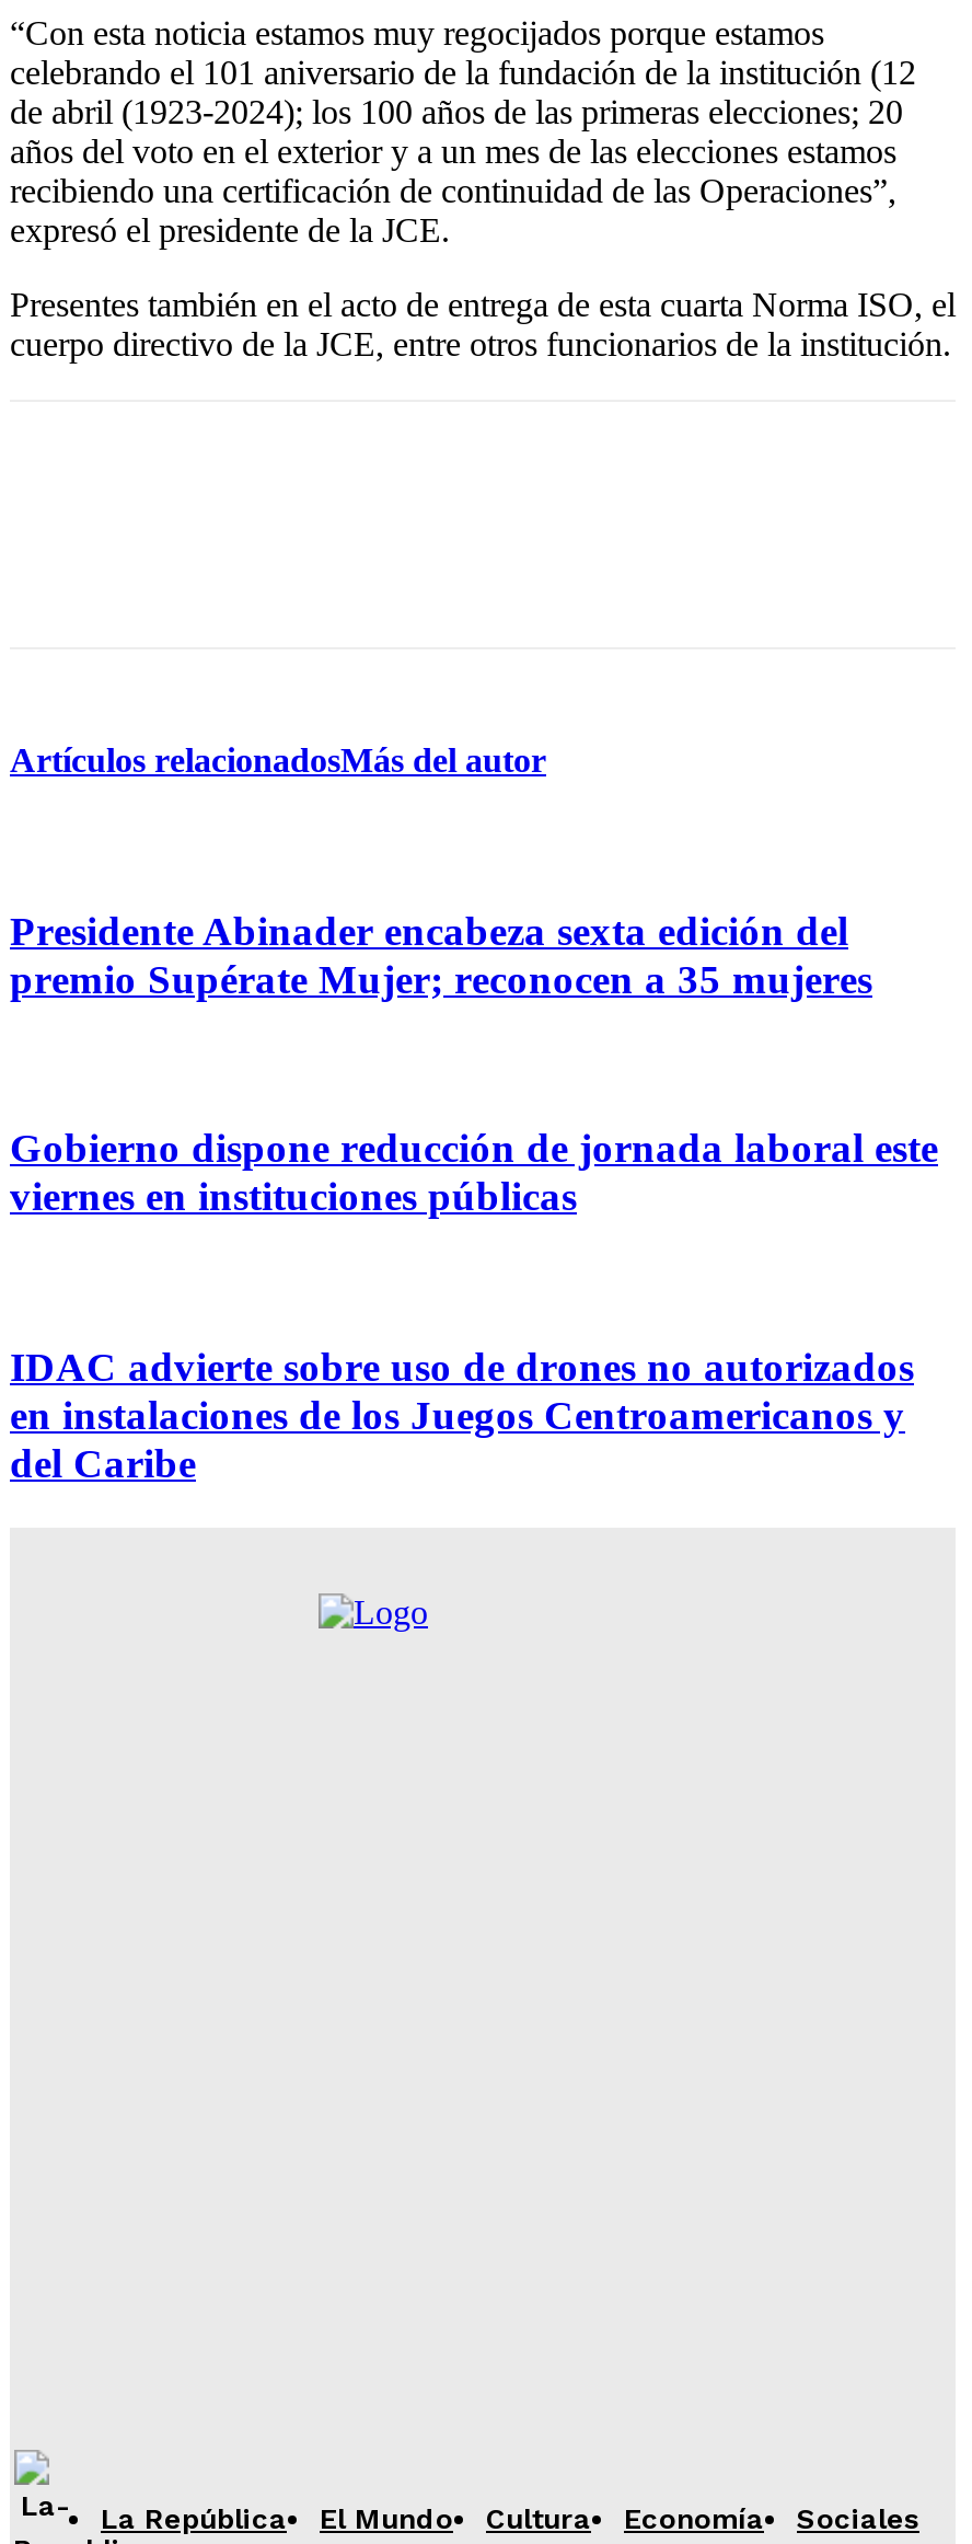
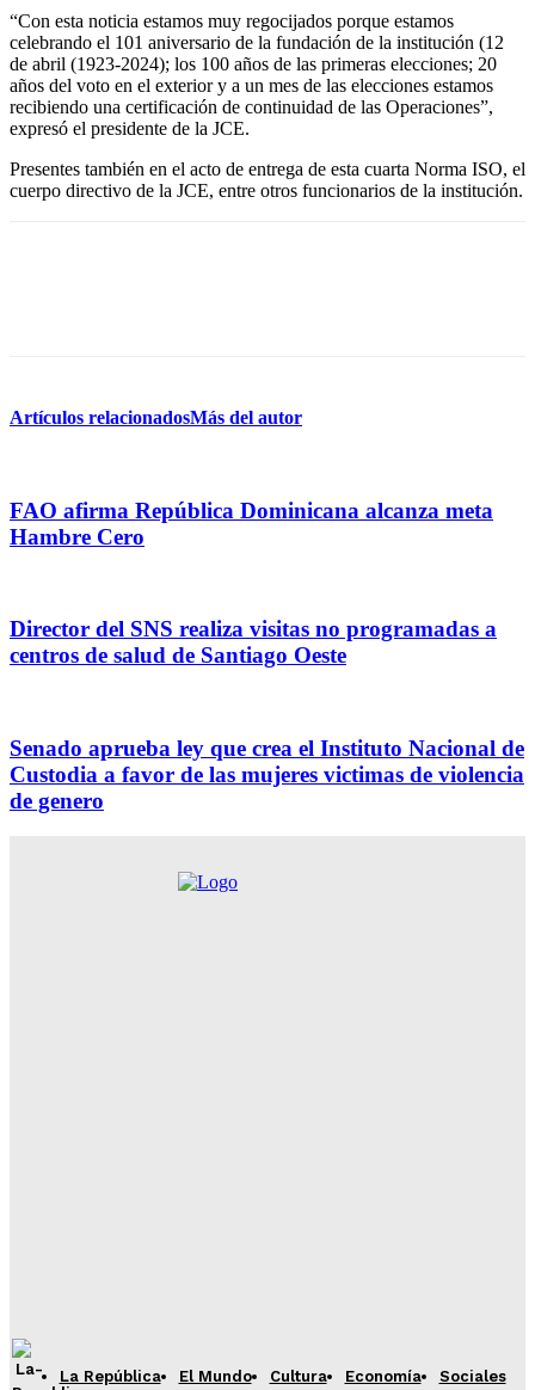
- Presidente Abinader encabeza sexta edición del
- premio Supérate Mujer; reconocen a 35 mujeres
+ FAO afirma República Dominicana alcanza meta
+ Hambre Cero

- Gobierno dispone reducción de jornada laboral este
- viernes en instituciones públicas
+ Director del SNS realiza visitas no programadas a
+ centros de salud de Santiago Oeste

- IDAC advierte sobre uso de drones no autorizados
- en instalaciones de los Juegos Centroamericanos y
- del Caribe
+ Senado aprueba ley que crea el Instituto Nacional de
+ Custodia a favor de las mujeres victimas de violencia
+ de genero
